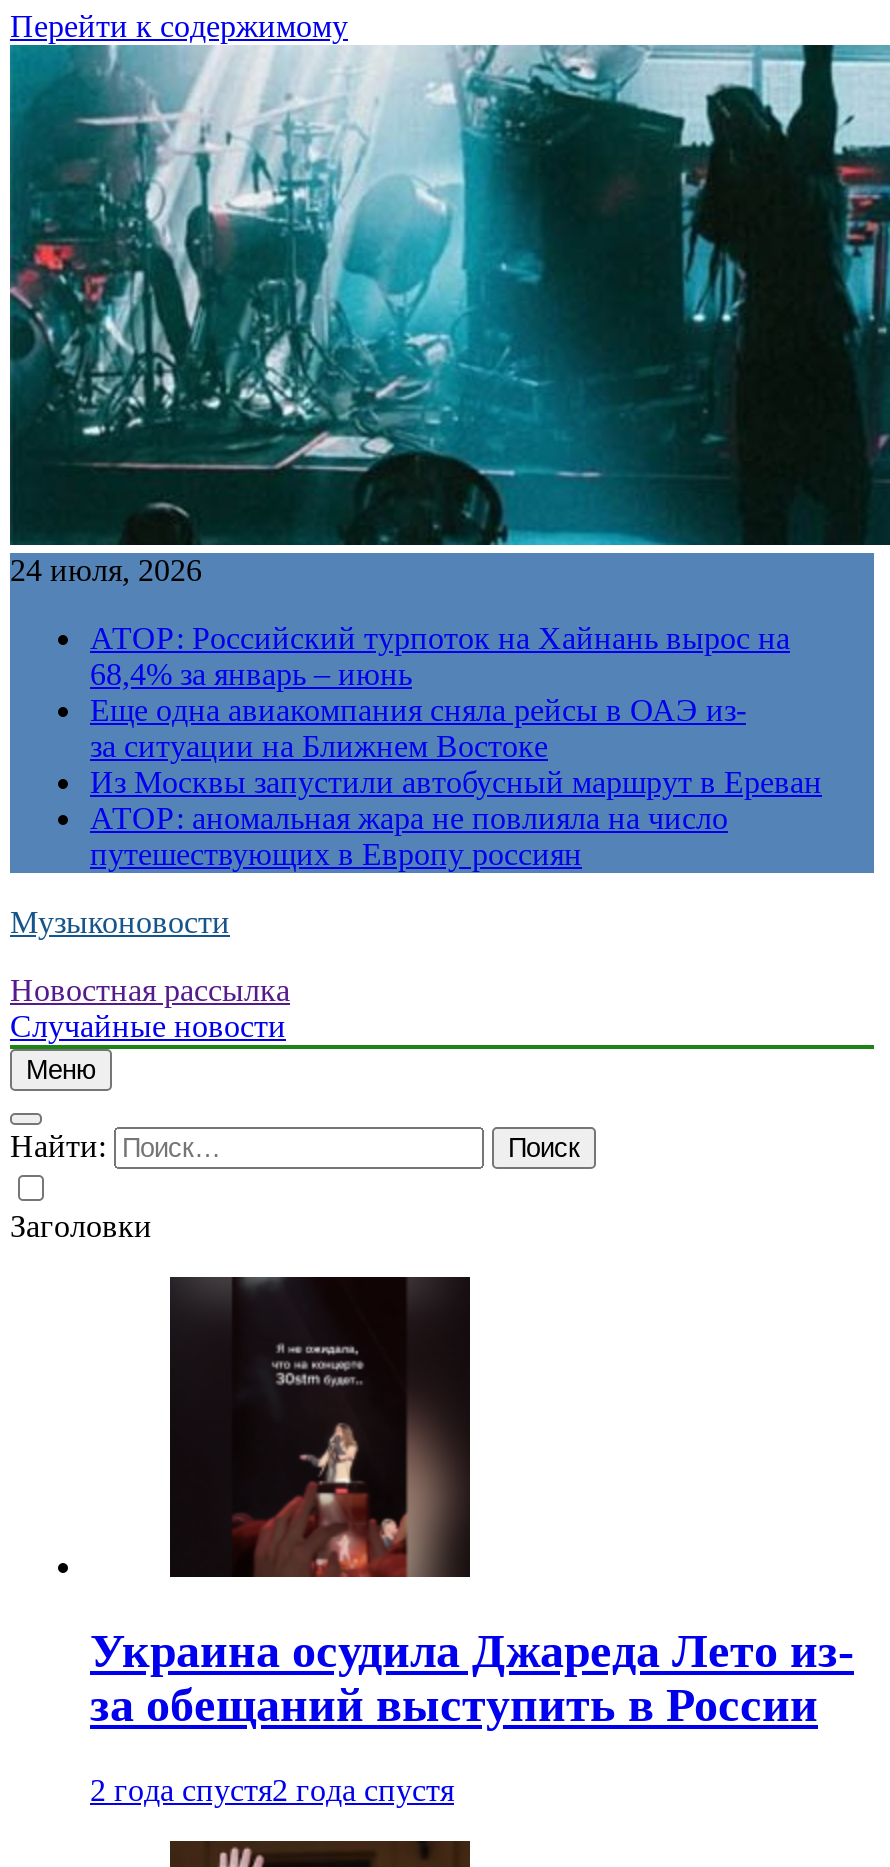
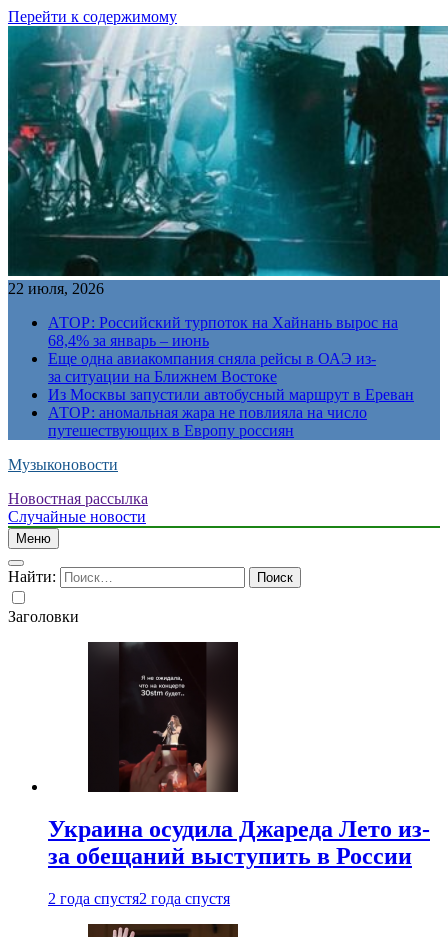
- 24 июля, 2026
+ 22 июля, 2026
